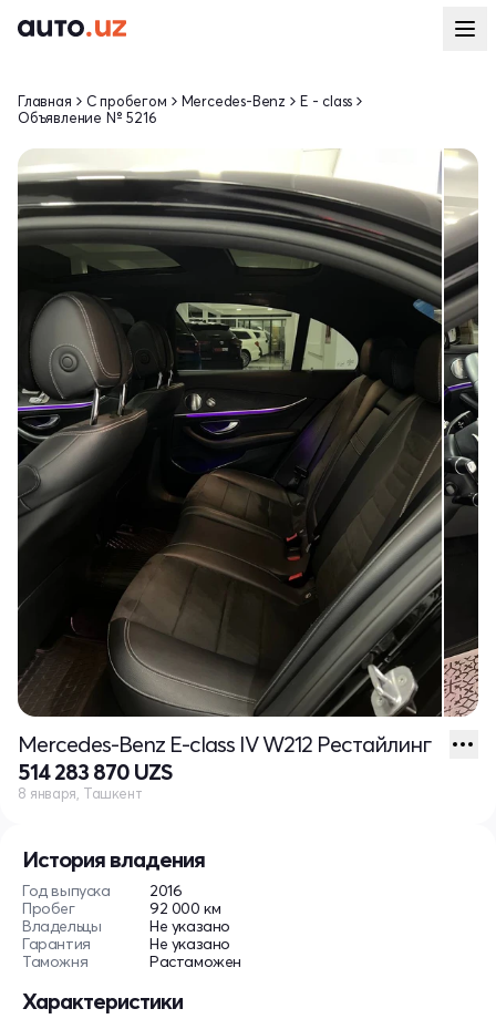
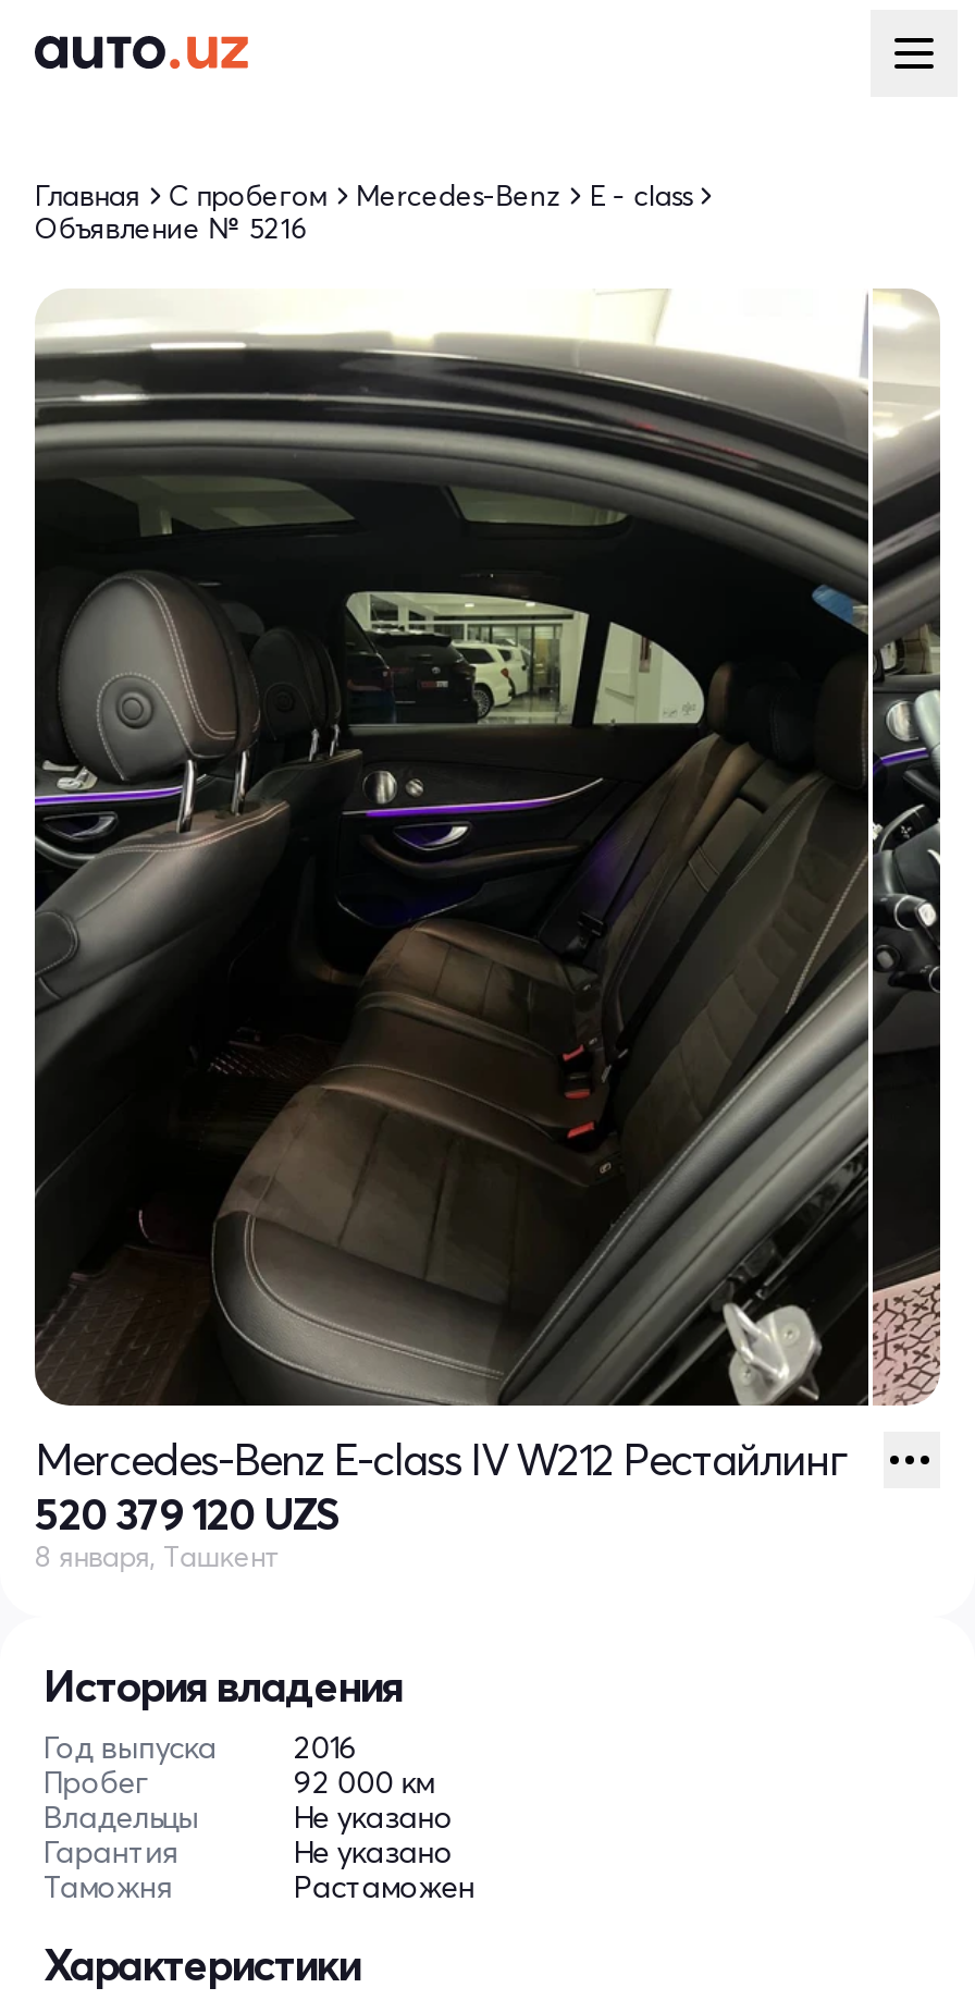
- 514 283 870 UZS
+ 520 379 120 UZS
